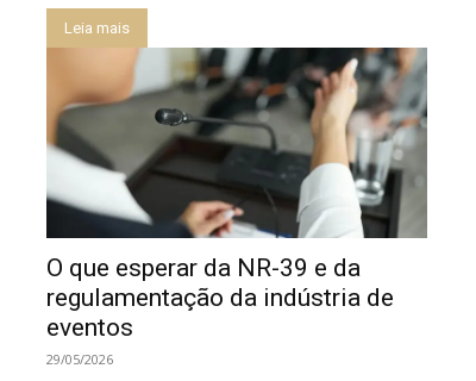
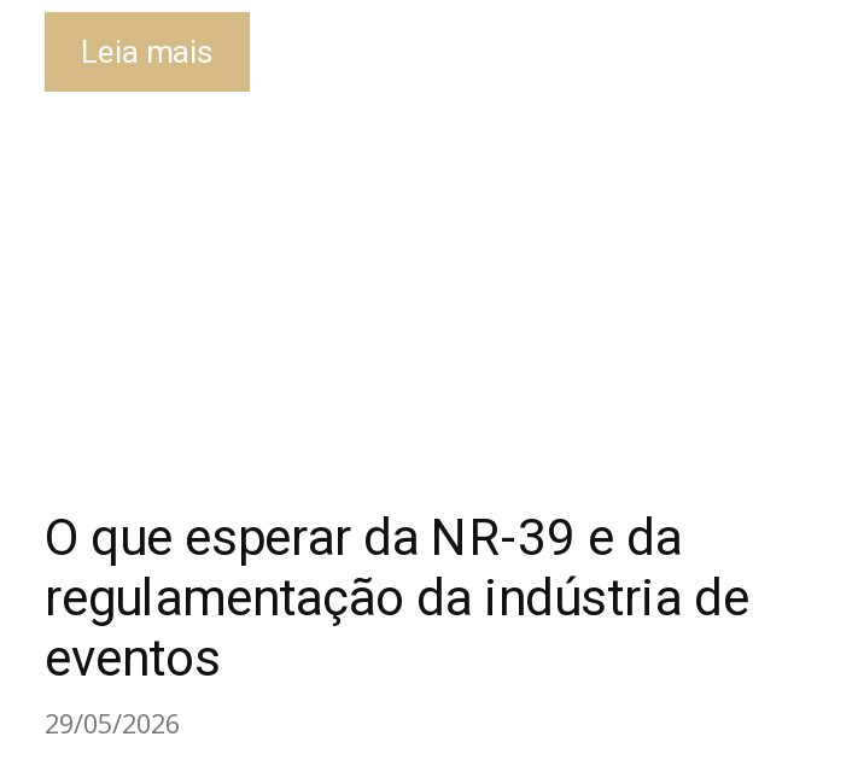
- [image]
